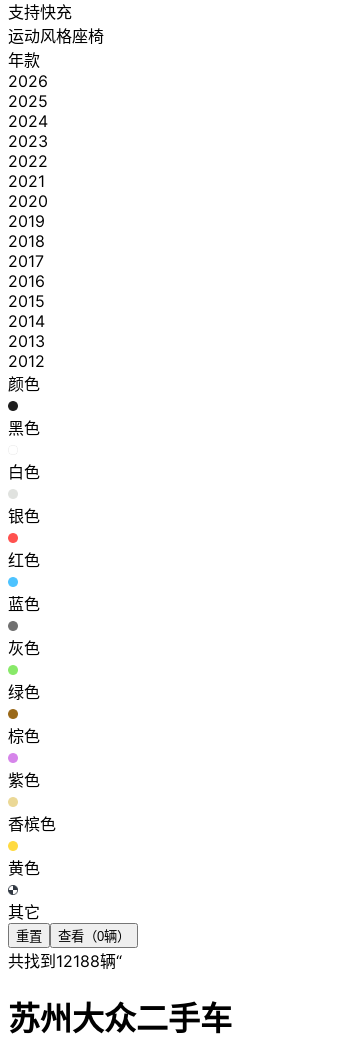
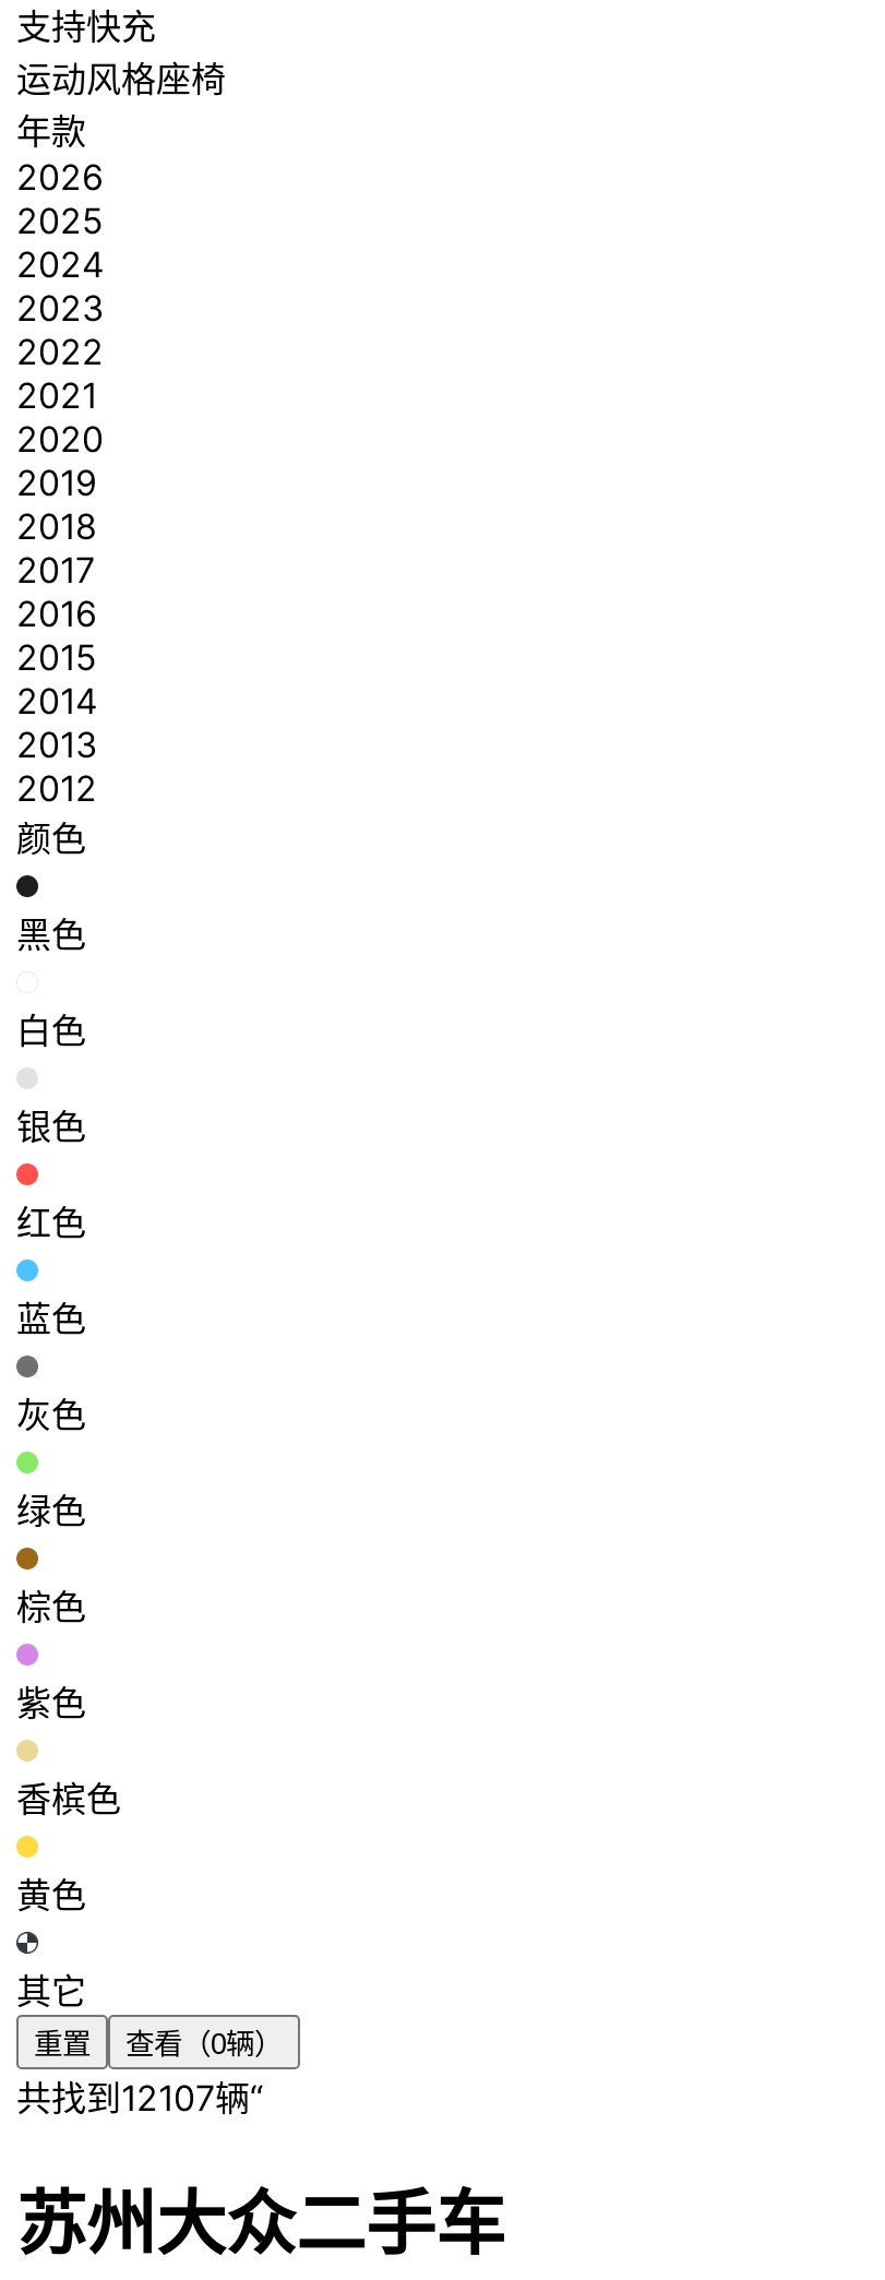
- 共找到12188辆“
+ 共找到12107辆“
